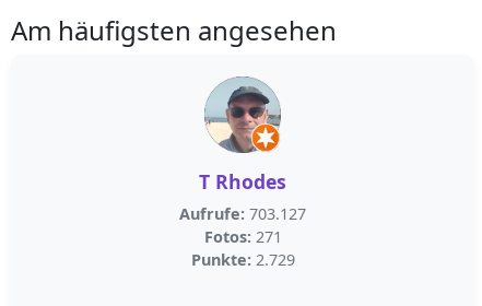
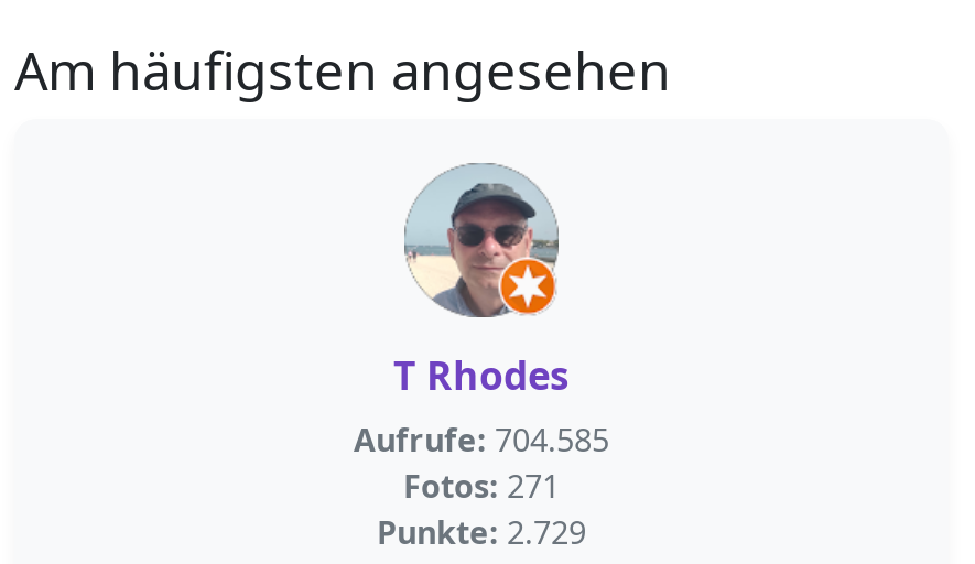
- Aufrufe: 703.127
+ Aufrufe: 704.585
